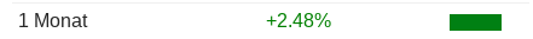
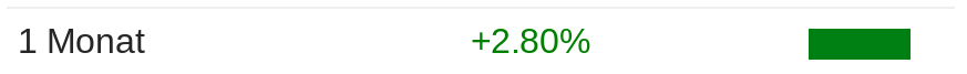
- +2.48%
+ +2.80%
